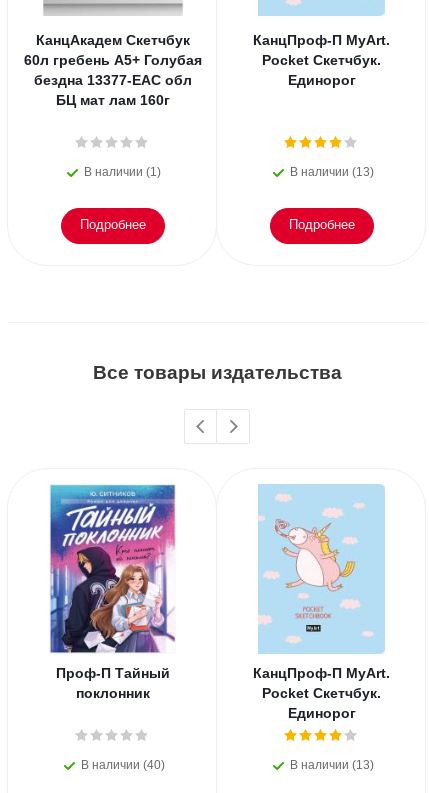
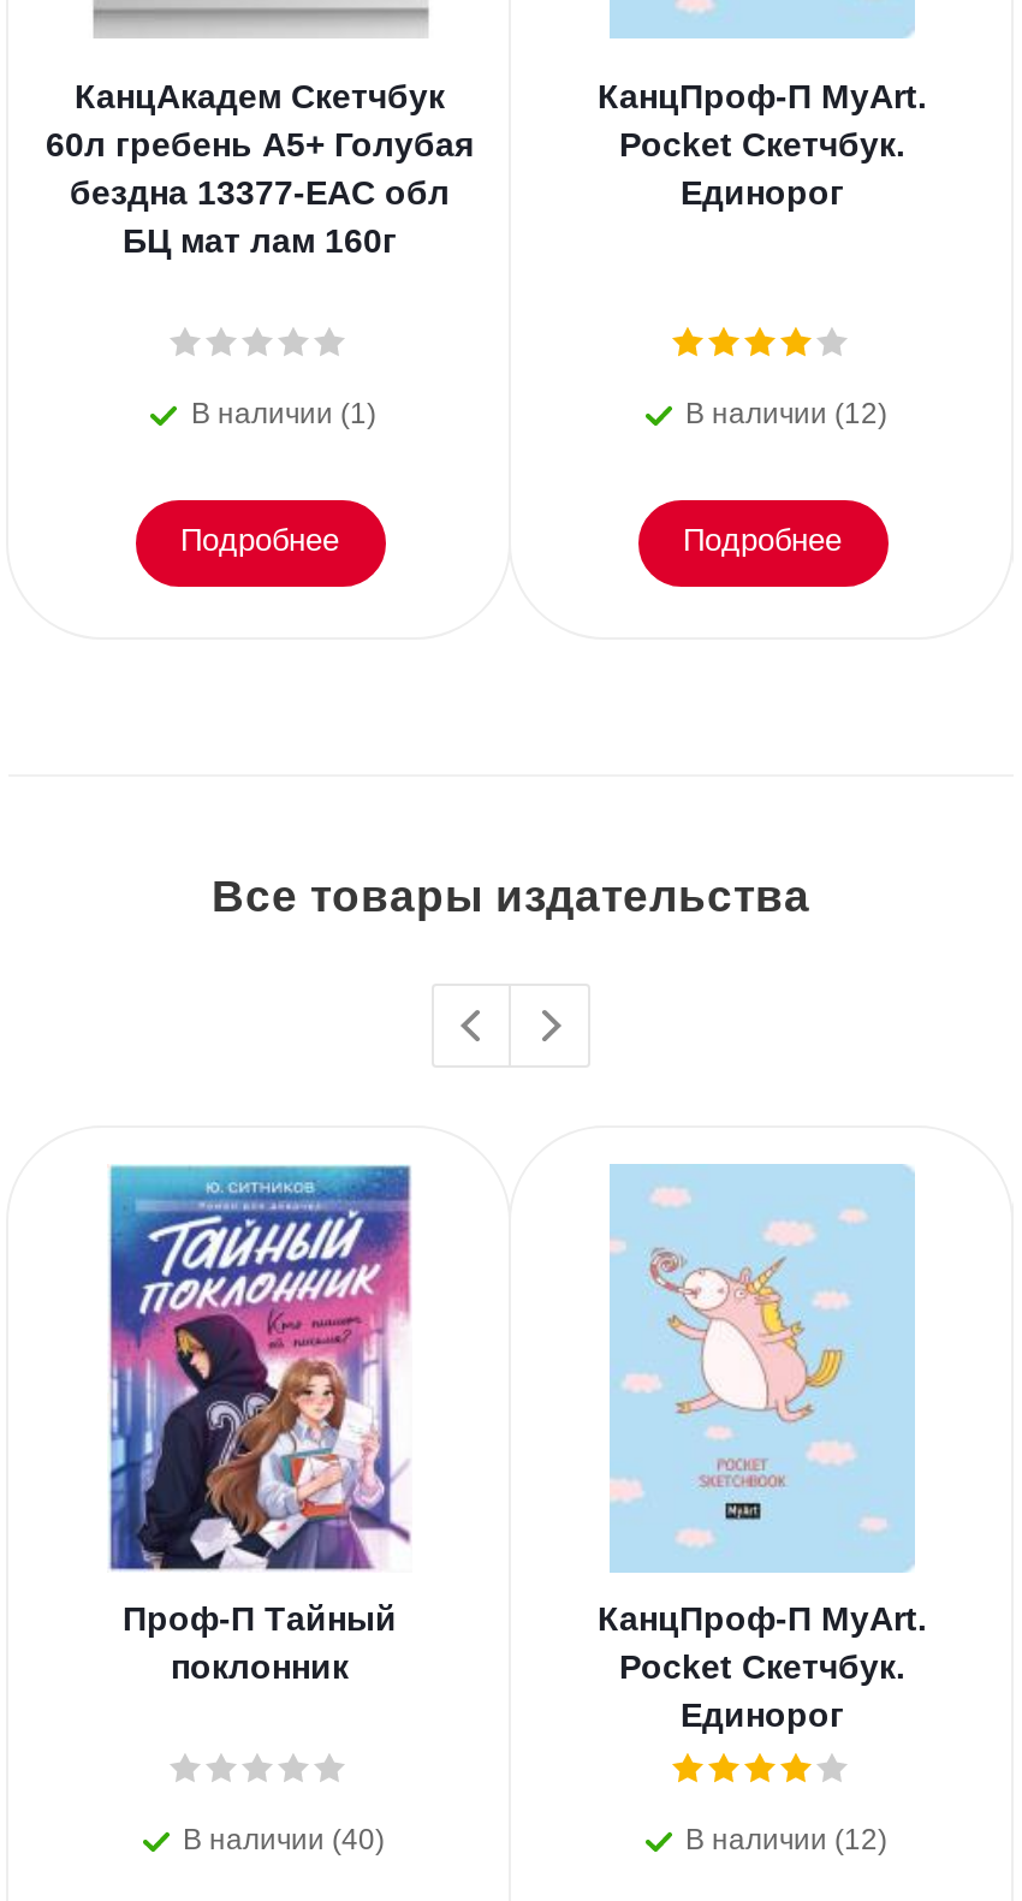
- В наличии (13)
+ В наличии (12)

- В наличии (13)
+ В наличии (12)
